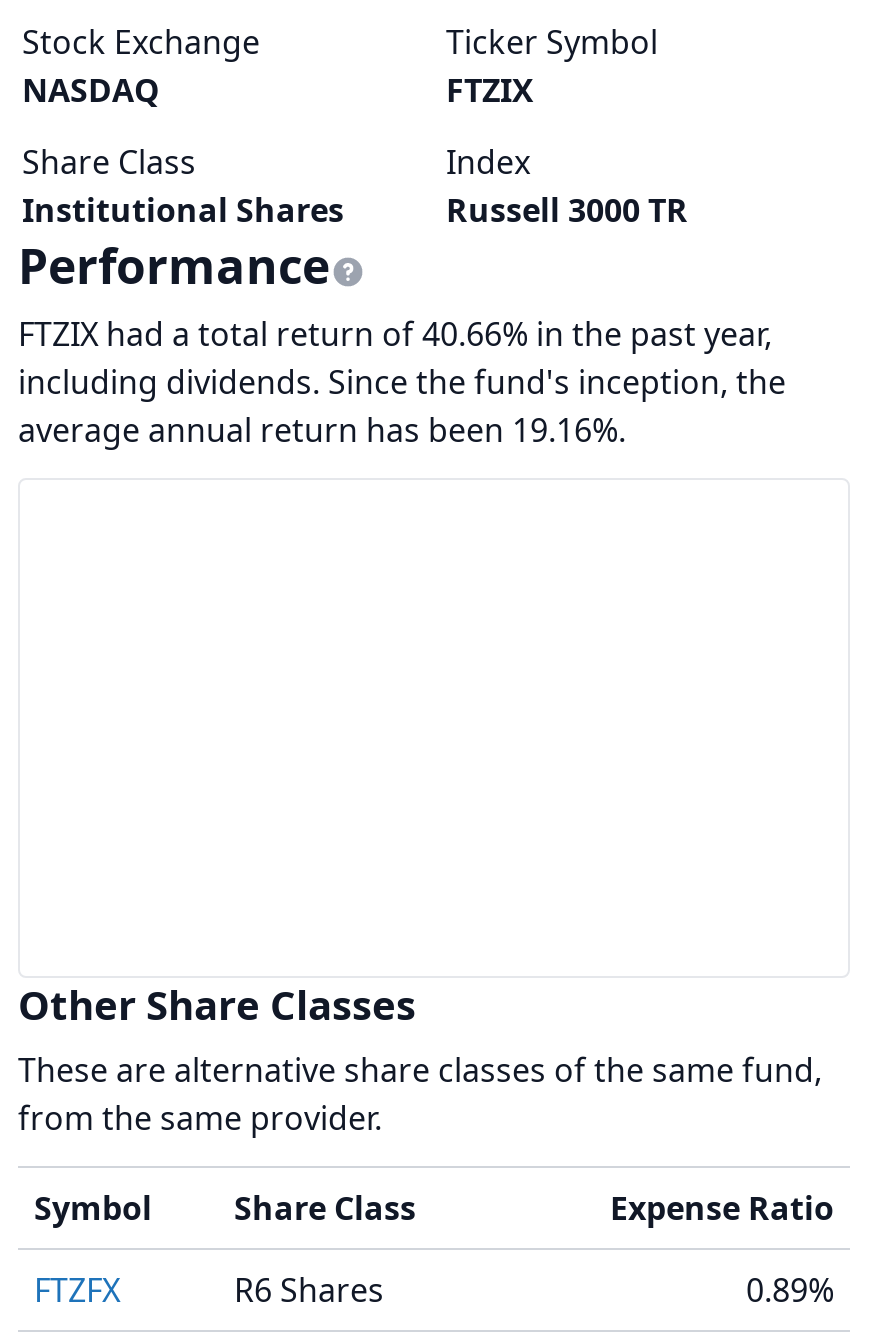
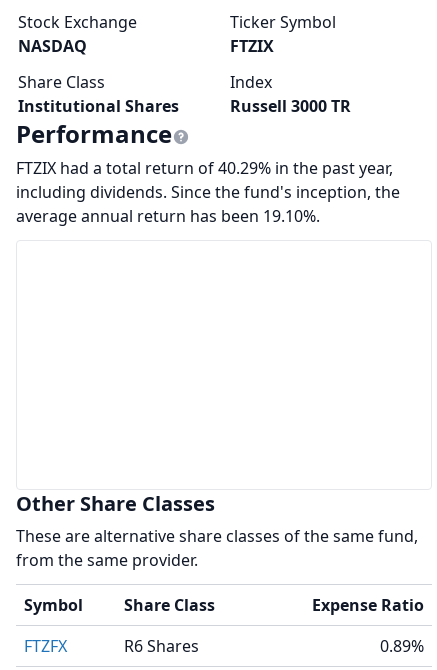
- FTZIX had a total return of 40.66% in the past year,
+ FTZIX had a total return of 40.29% in the past year,

- average annual return has been 19.16%.
+ average annual return has been 19.10%.
